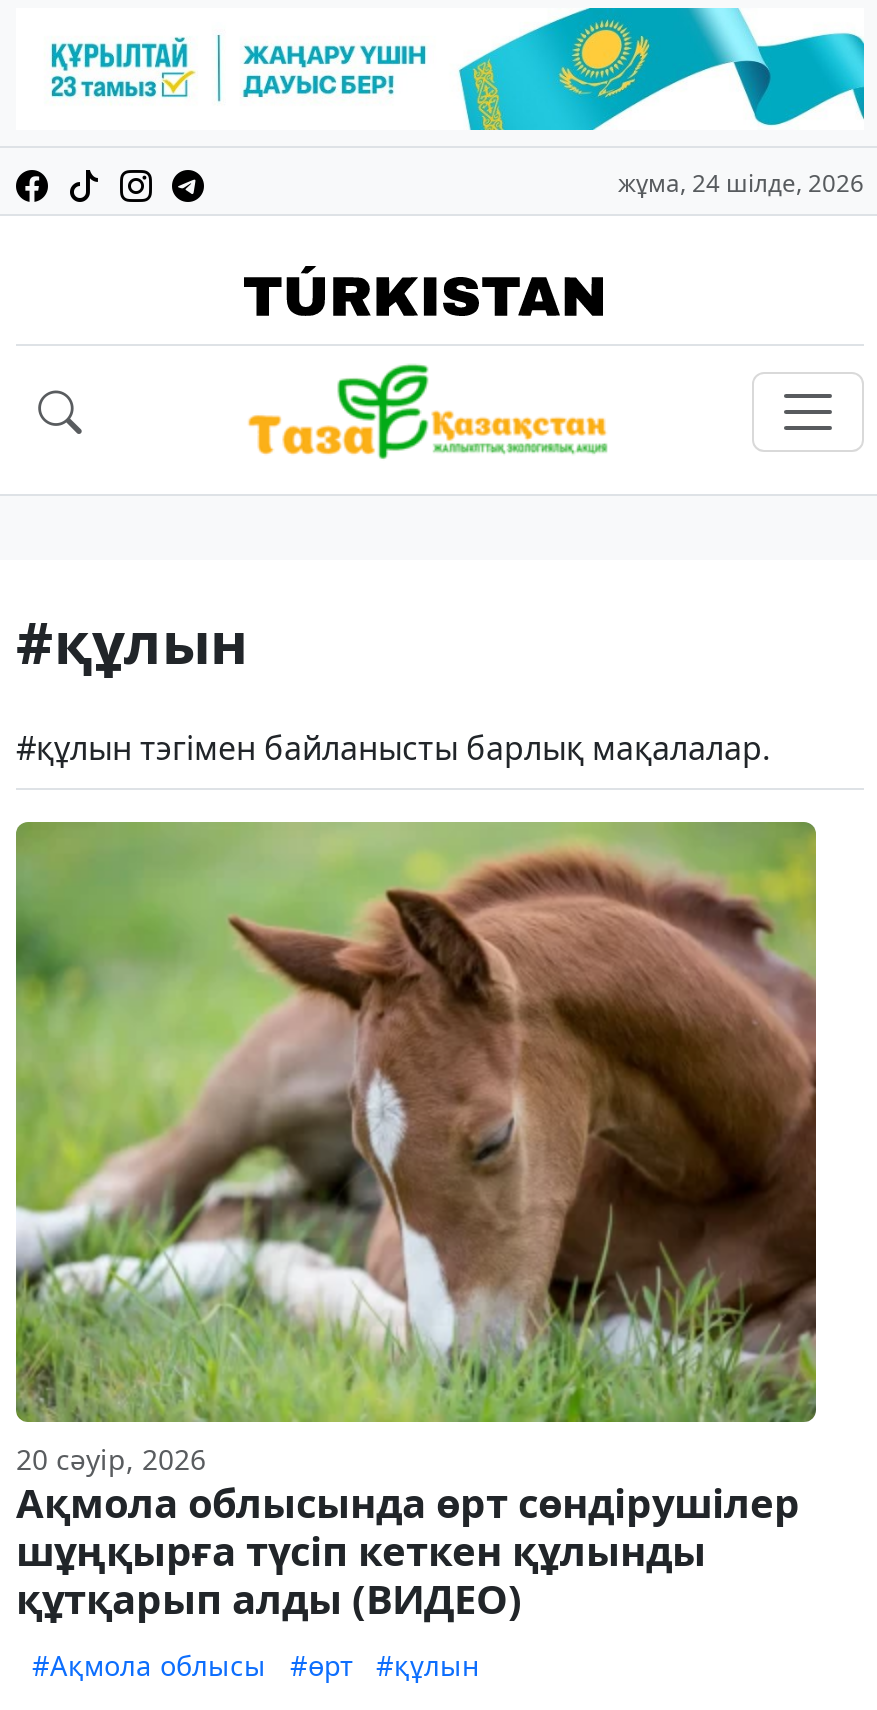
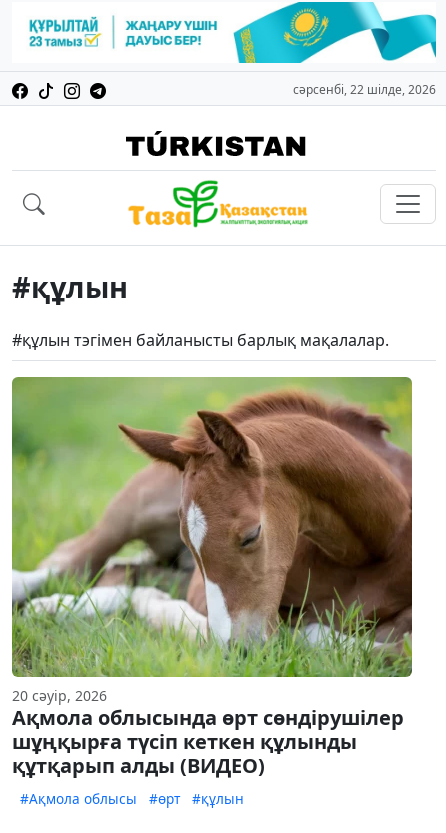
- жұма, 24 шілде, 2026
+ сәрсенбі, 22 шілде, 2026
